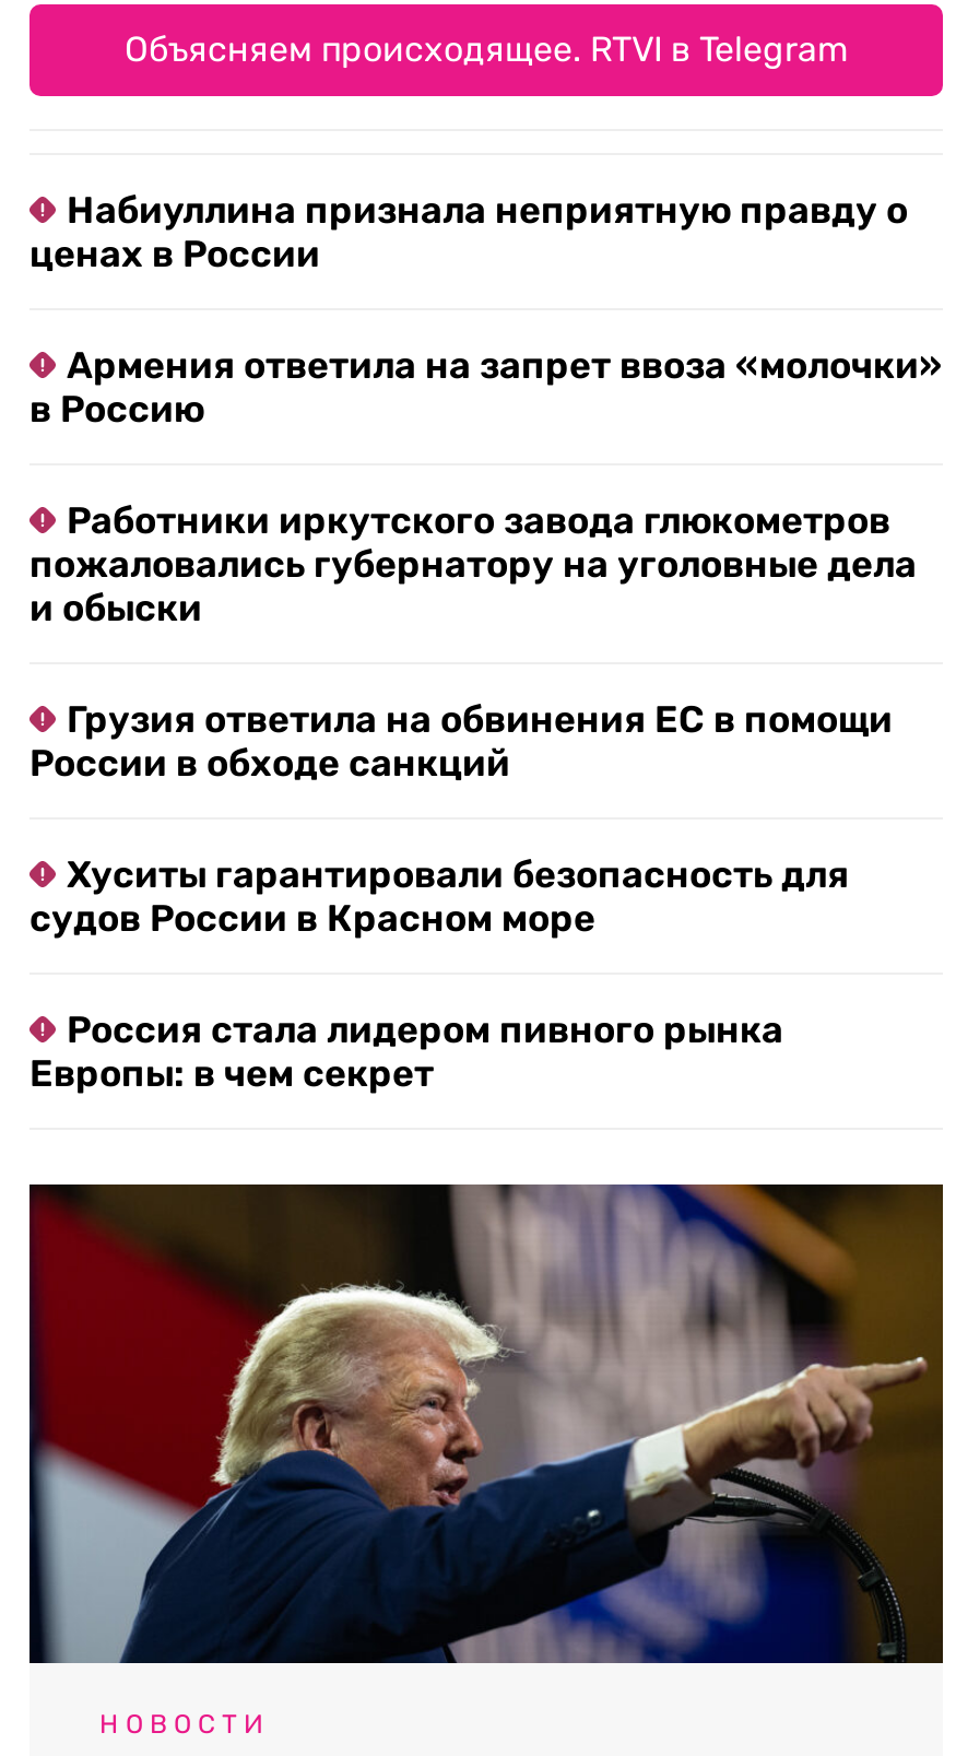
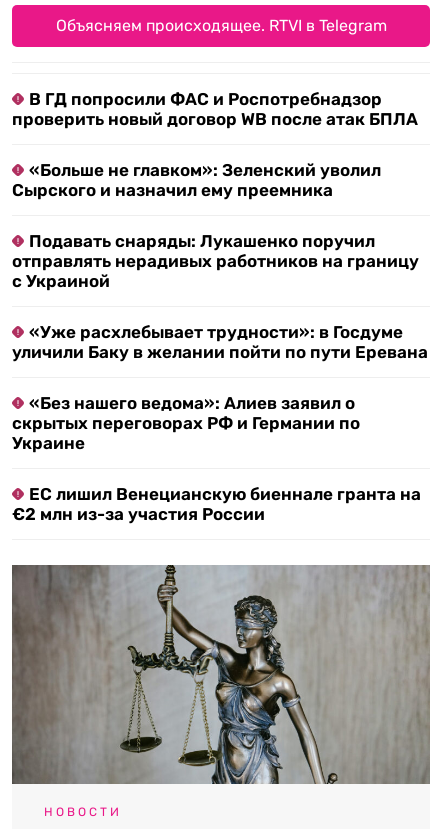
- Набиуллина признала неприятную правду о
- ценах в России
+ В ГД попросили ФАС и Роспотребнадзор
+ проверить новый договор WB после атак БПЛА

- Армения ответила на запрет ввоза «молочки»
- в Россию
+ «Больше не главком»: Зеленский уволил
+ Сырского и назначил ему преемника

- Работники иркутского завода глюкометров
- пожаловались губернатору на уголовные дела
- и обыски
+ Подавать снаряды: Лукашенко поручил
+ отправлять нерадивых работников на границу
+ с Украиной

- Грузия ответила на обвинения ЕС в помощи
- России в обходе санкций
+ «Уже расхлебывает трудности»: в Госдуме
+ уличили Баку в желании пойти по пути Еревана

- Хуситы гарантировали безопасность для
- судов России в Красном море
+ «Без нашего ведома»: Алиев заявил о
+ скрытых переговорах РФ и Германии по
+ Украине

- Россия стала лидером пивного рынка
- Европы: в чем секрет
+ ЕС лишил Венецианскую биеннале гранта на
+ €2 млн из-за участия России

- [image]
+ [image]
